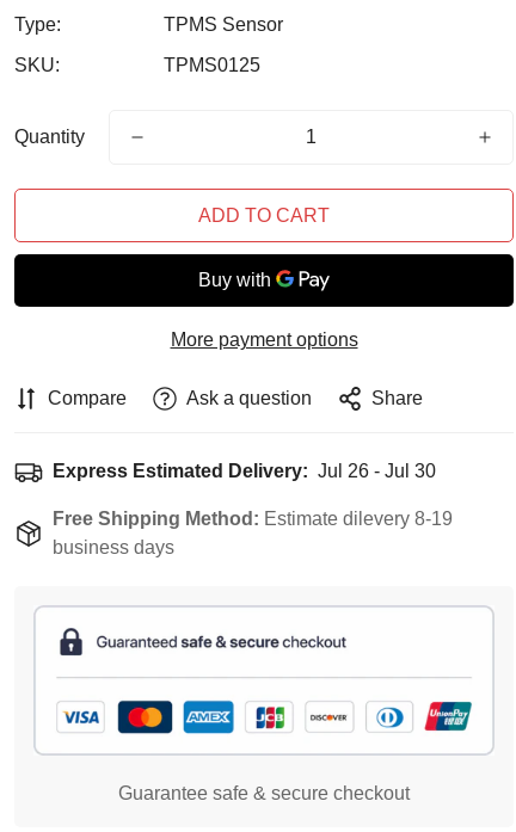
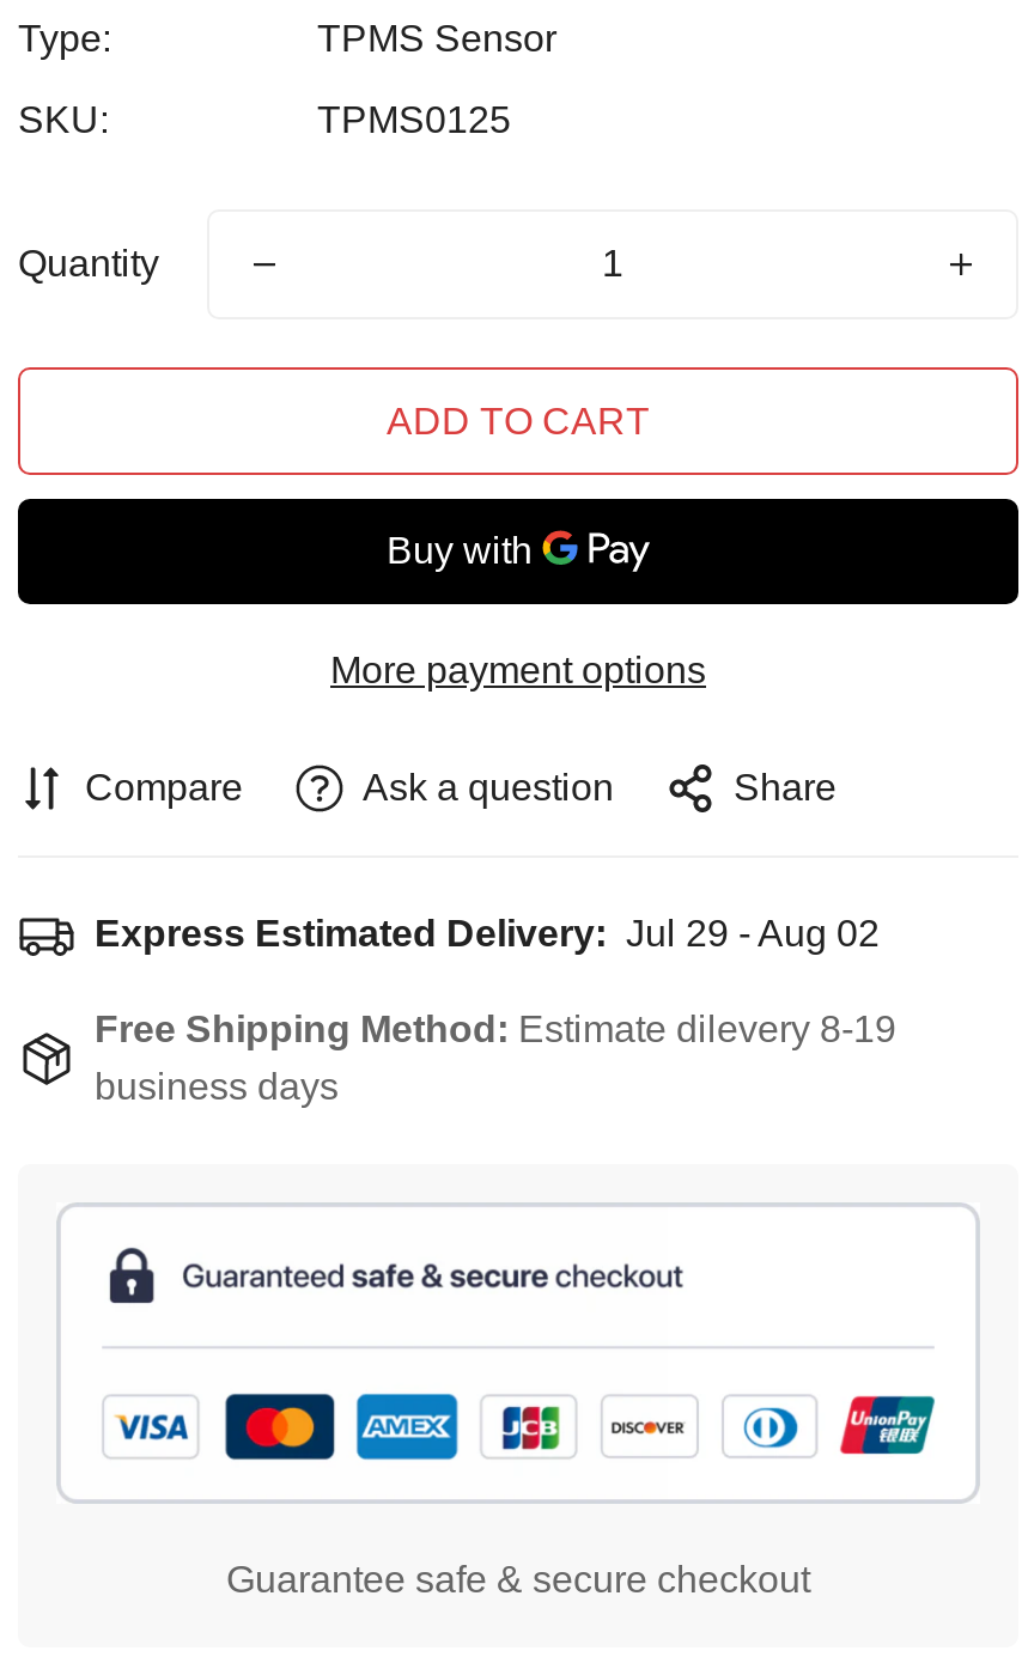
- Express Estimated Delivery: Jul 26 - Jul 30
+ Express Estimated Delivery: Jul 29 - Aug 02
